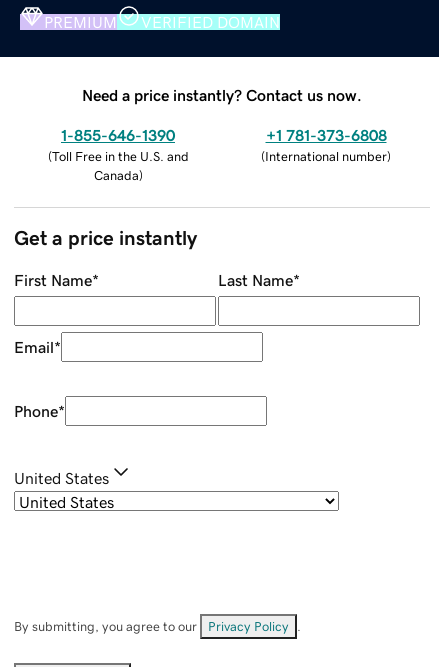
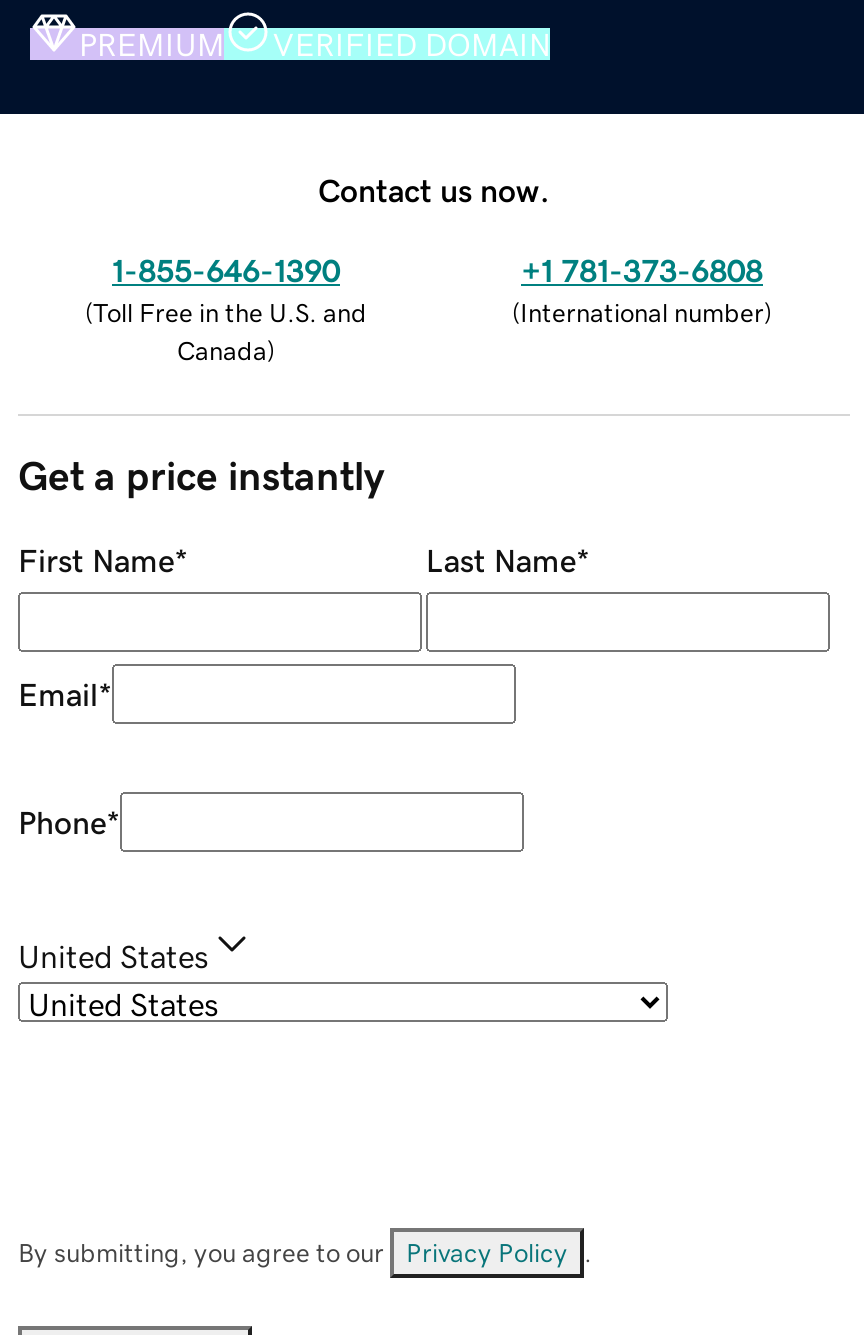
- Need a price instantly? Contact us now.
+ Contact us now.
